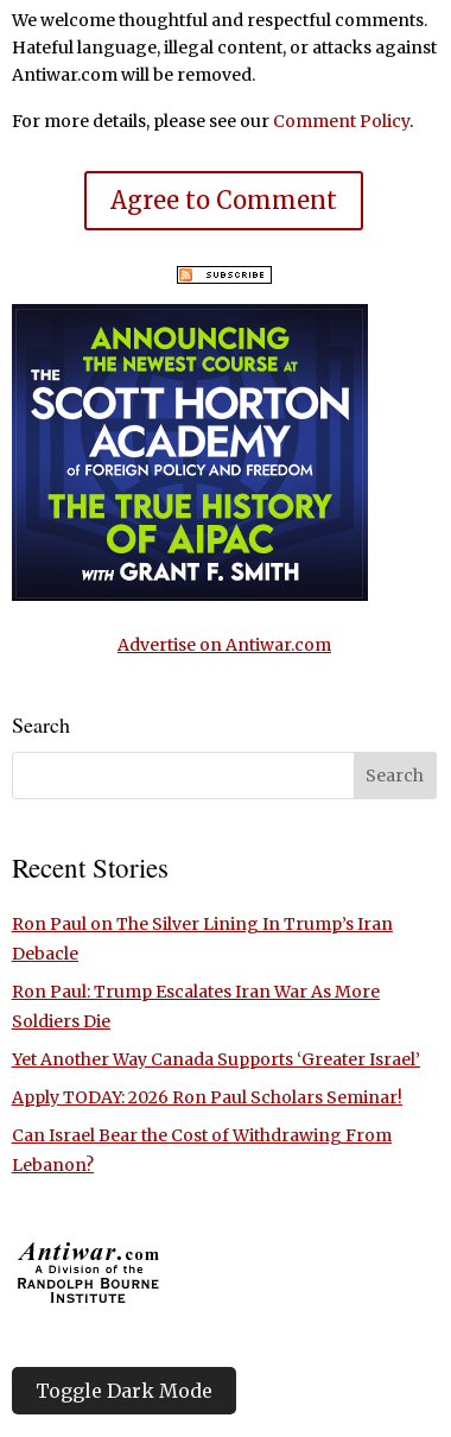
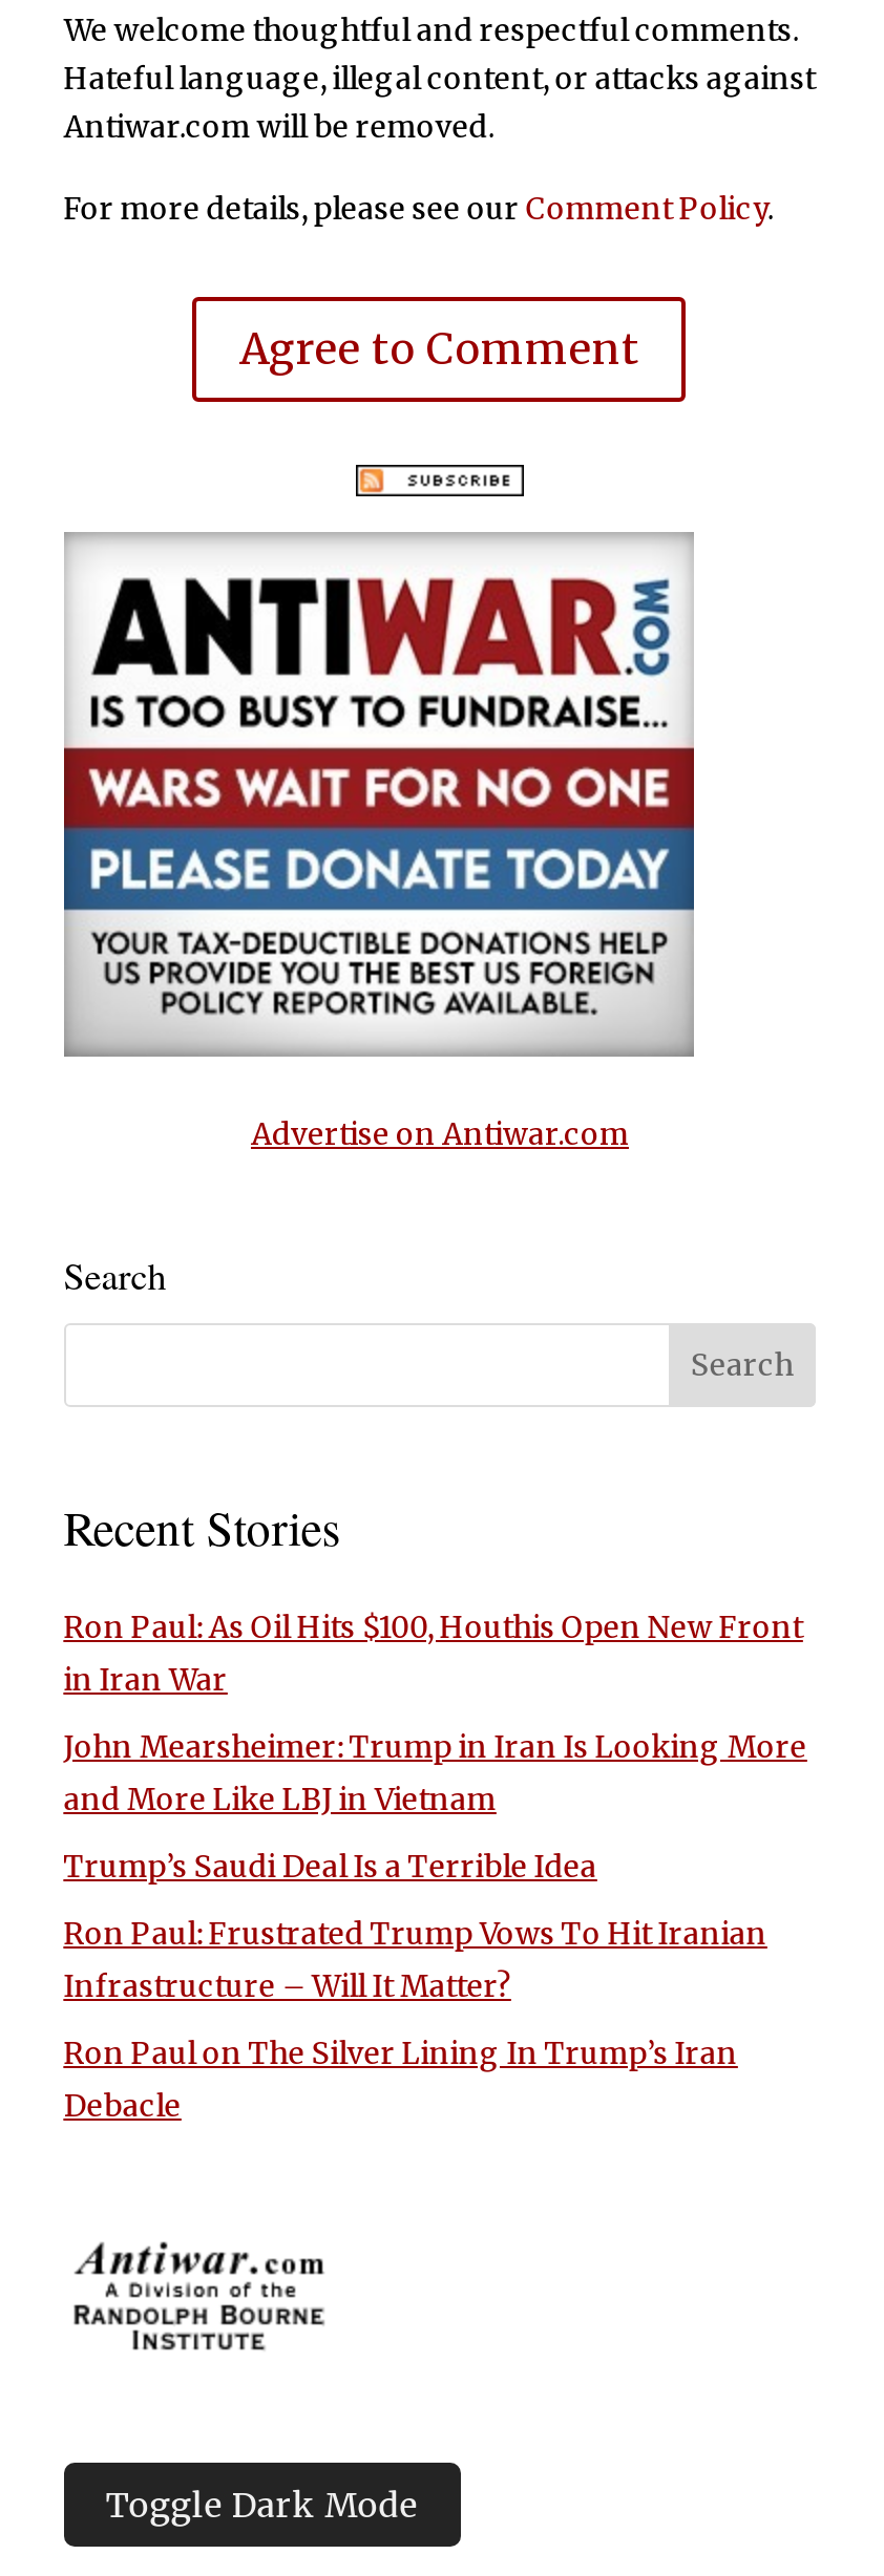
- [image]
+ [image]

+ Ron Paul: As Oil Hits $100, Houthis Open New Front
+ in Iran War
+ John Mearsheimer: Trump in Iran Is Looking More
+ and More Like LBJ in Vietnam
+ Trump’s Saudi Deal Is a Terrible Idea
+ Ron Paul: Frustrated Trump Vows To Hit Iranian
+ Infrastructure – Will It Matter?

moved down: Ron Paul on The Silver Lining In Trump’s Iran | Debacle

- Ron Paul: Trump Escalates Iran War As More
- Soldiers Die
- Yet Another Way Canada Supports ‘Greater Israel’
- Apply TODAY: 2026 Ron Paul Scholars Seminar!
- Can Israel Bear the Cost of Withdrawing From
- Lebanon?
